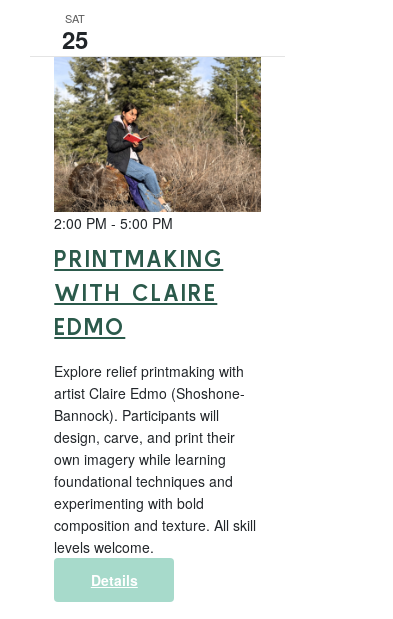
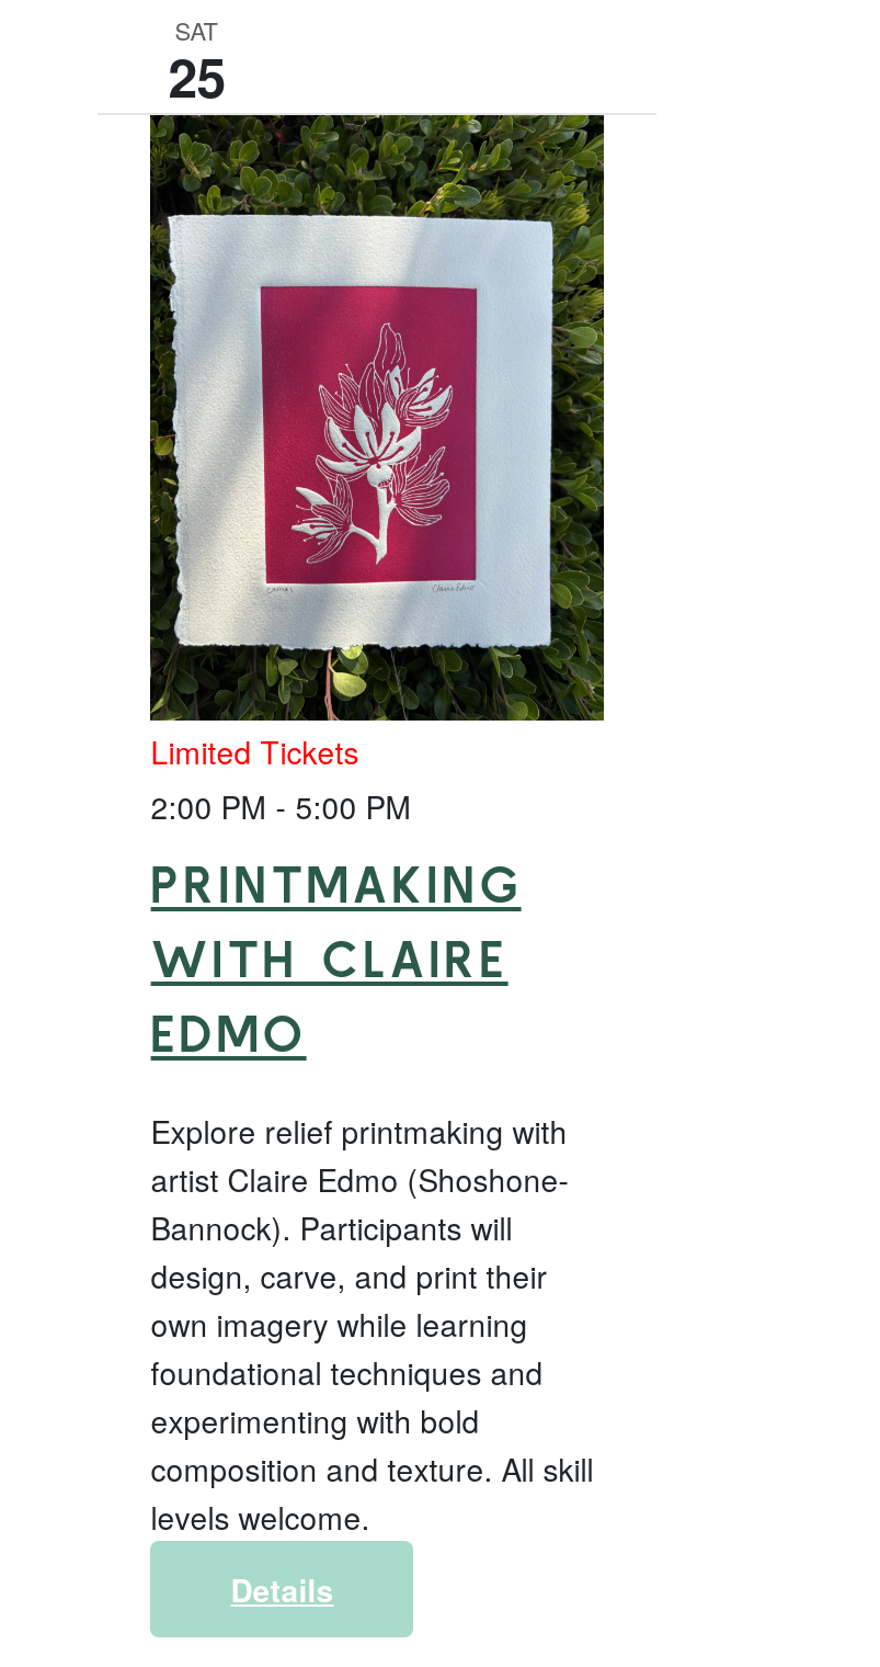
- [image]
+ [image]

+ Limited Tickets
